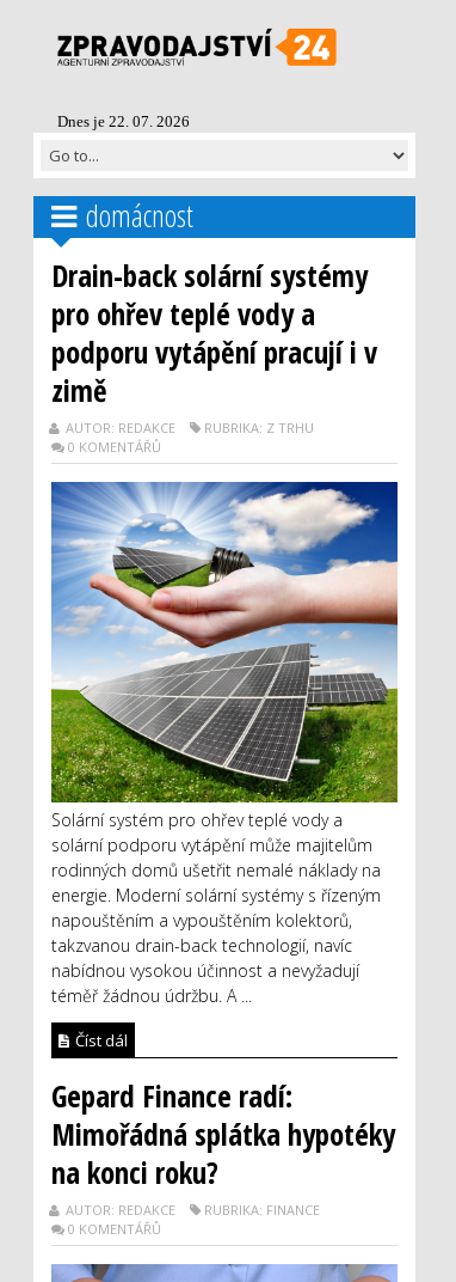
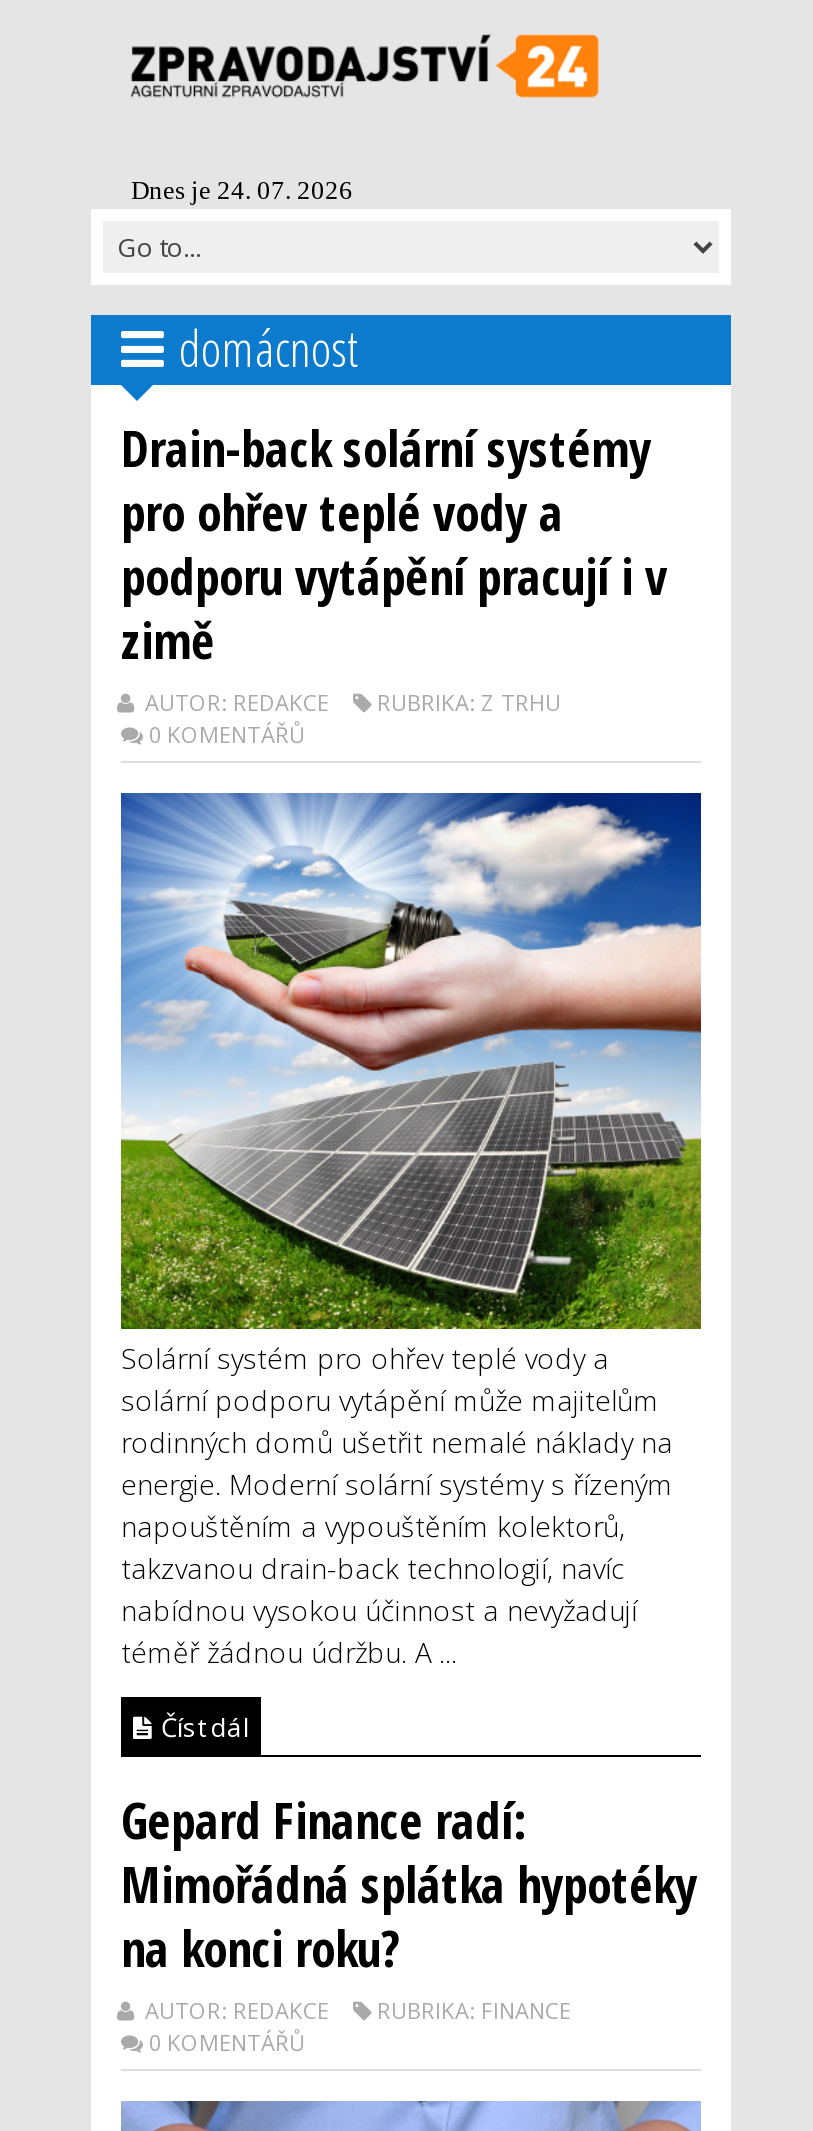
- Dnes je 22. 07. 2026
+ Dnes je 24. 07. 2026
